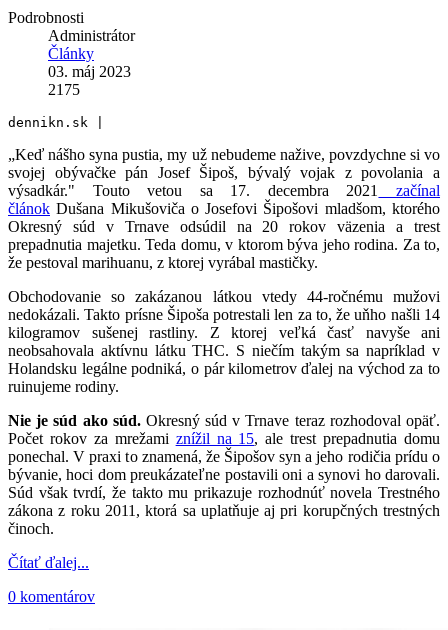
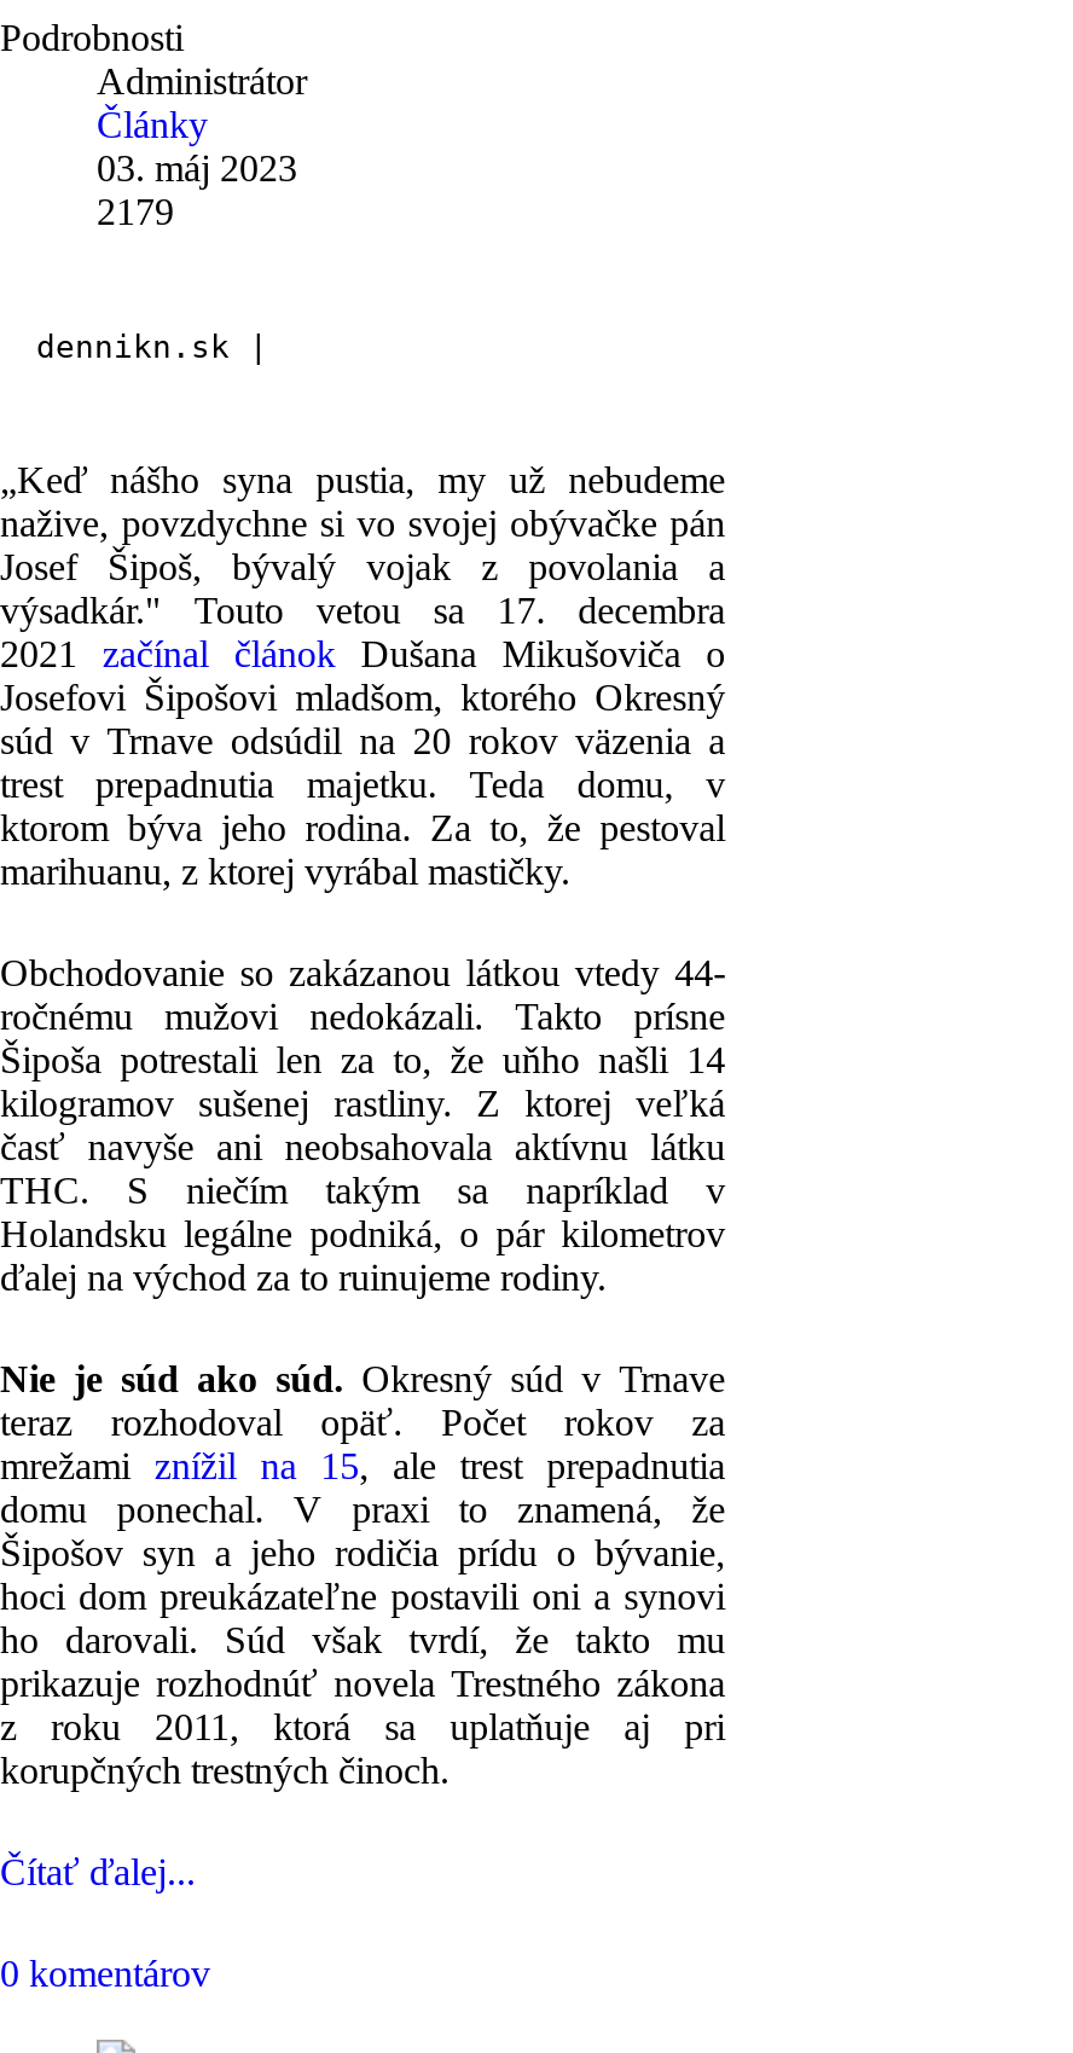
- 2175
+ 2179
